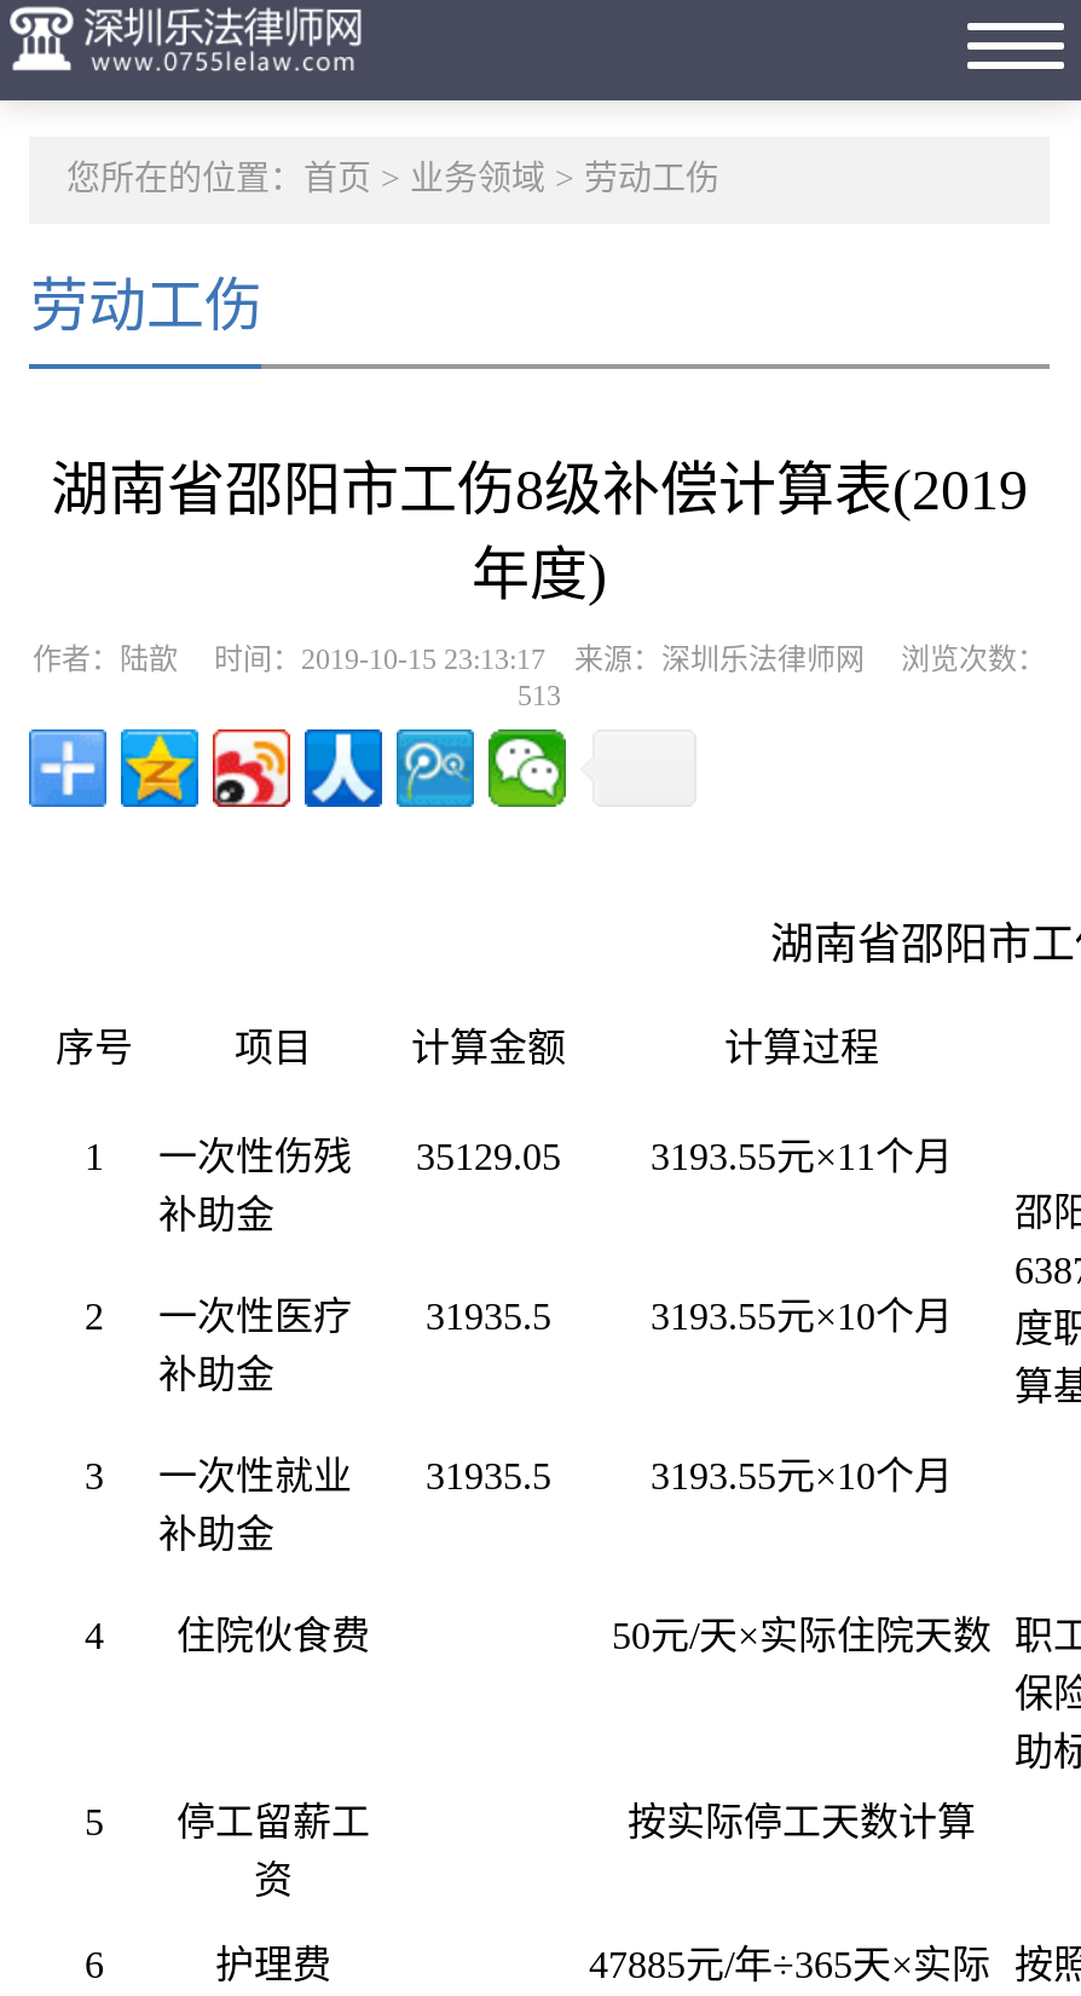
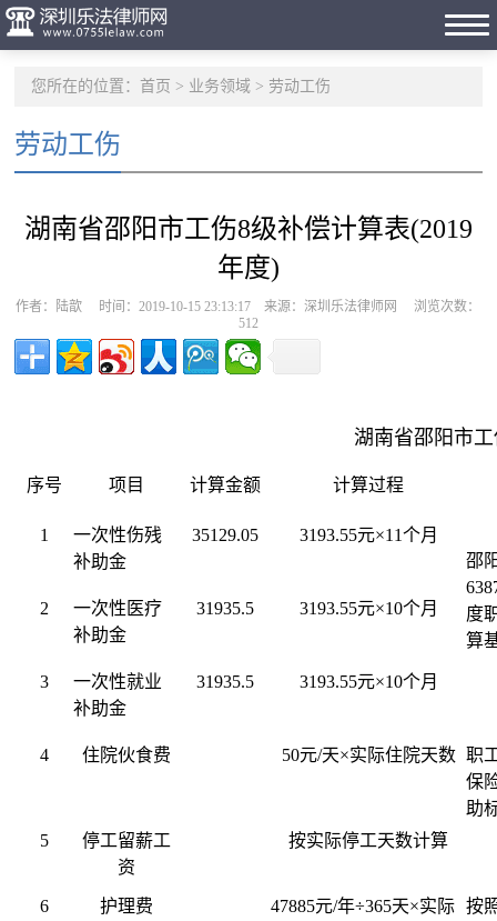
- 513
+ 512
